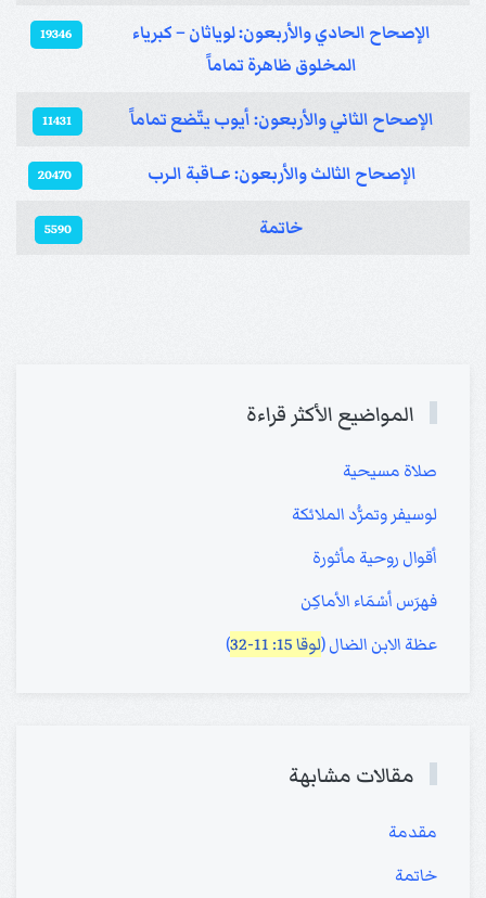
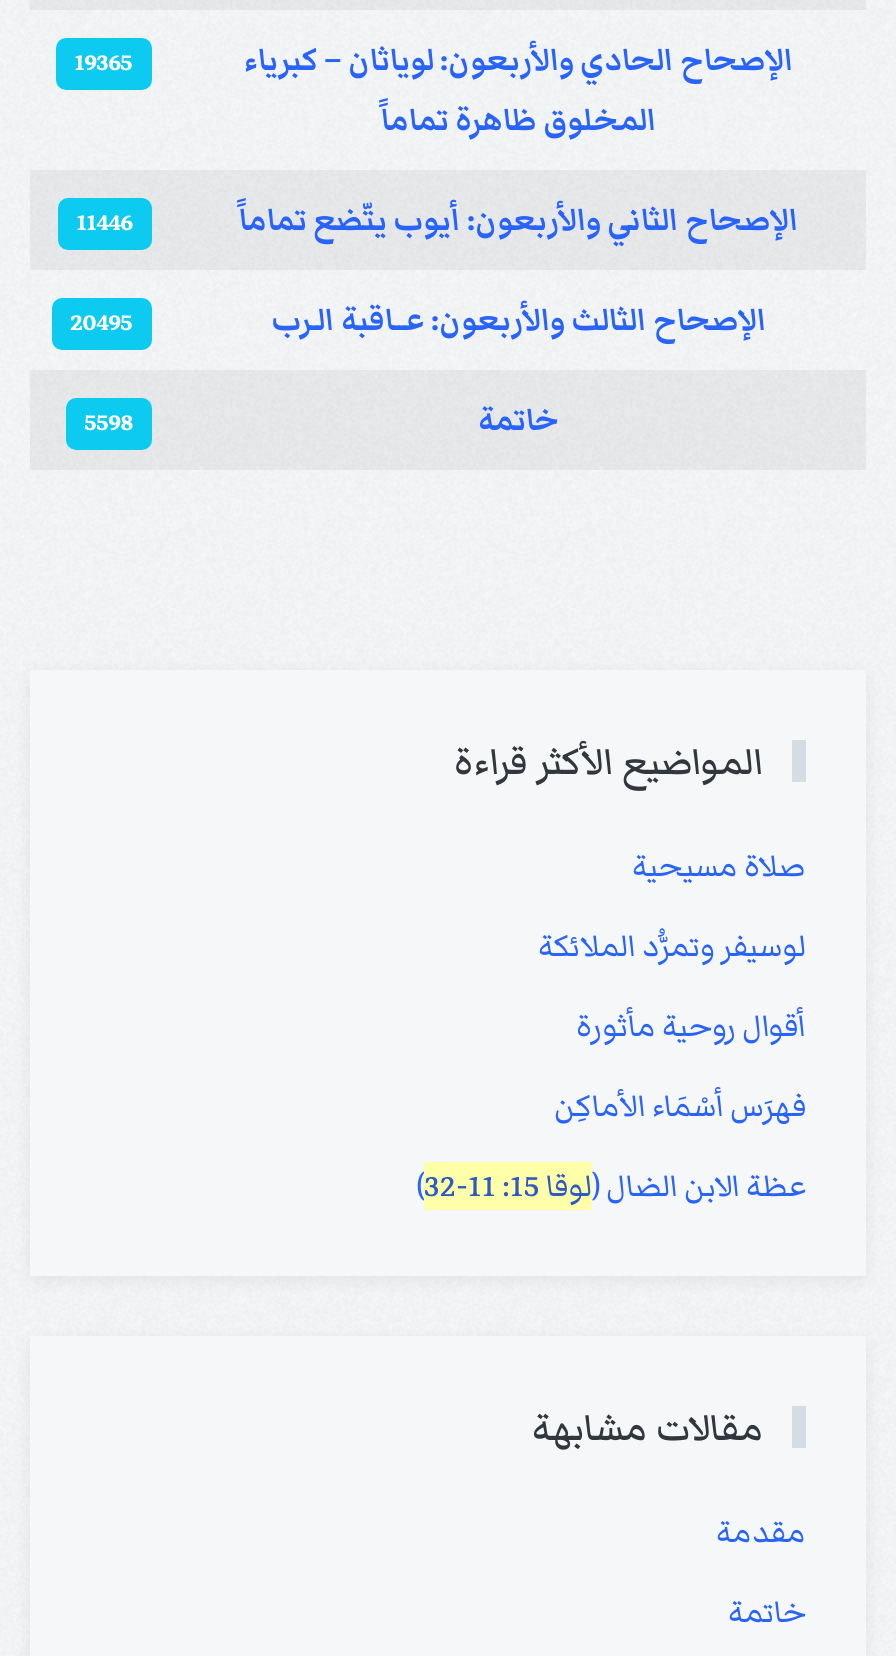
- 19346
+ 19365

- 11431
+ 11446

- 20470
+ 20495

- 5590
+ 5598
